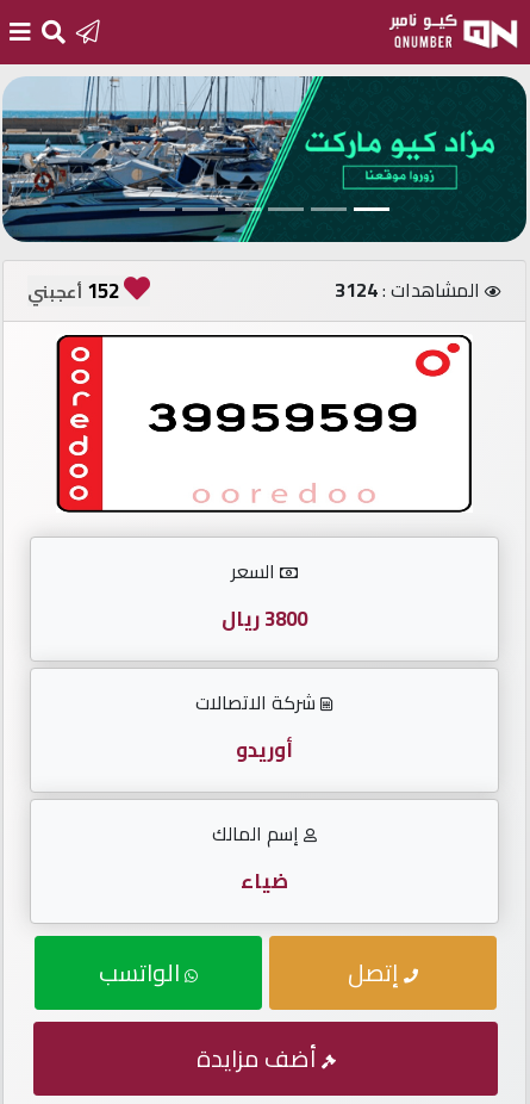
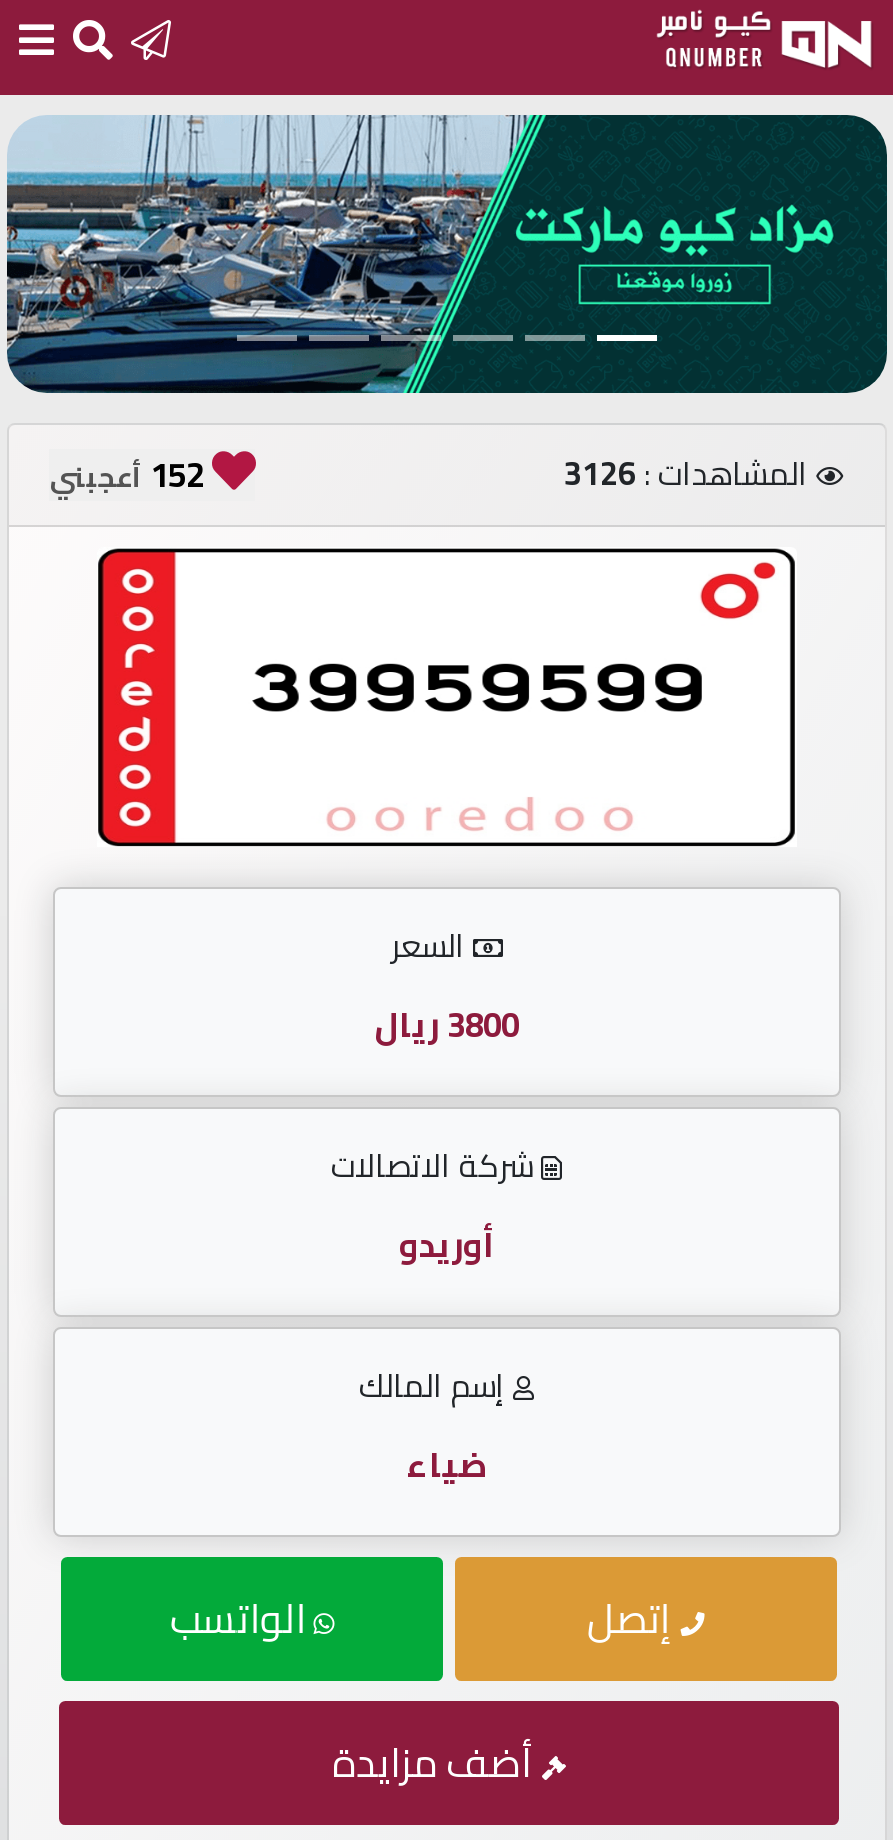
- المشاهدات : 3124
+ المشاهدات : 3126
